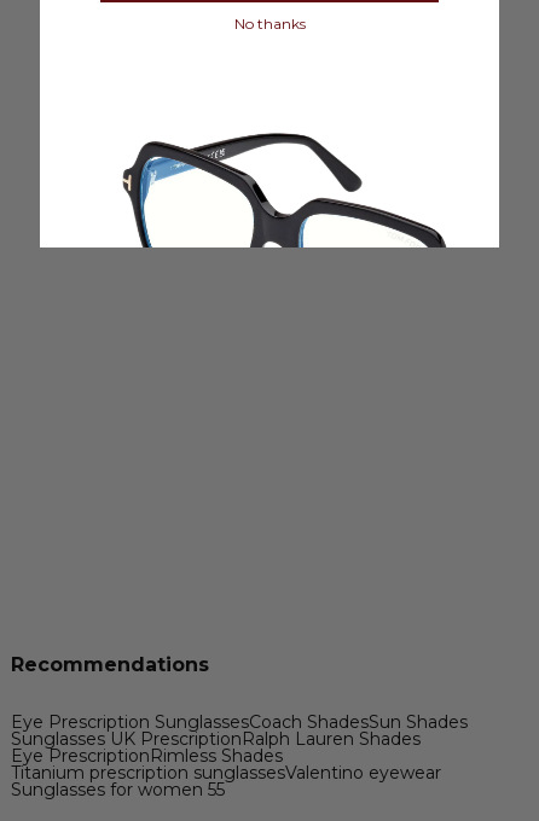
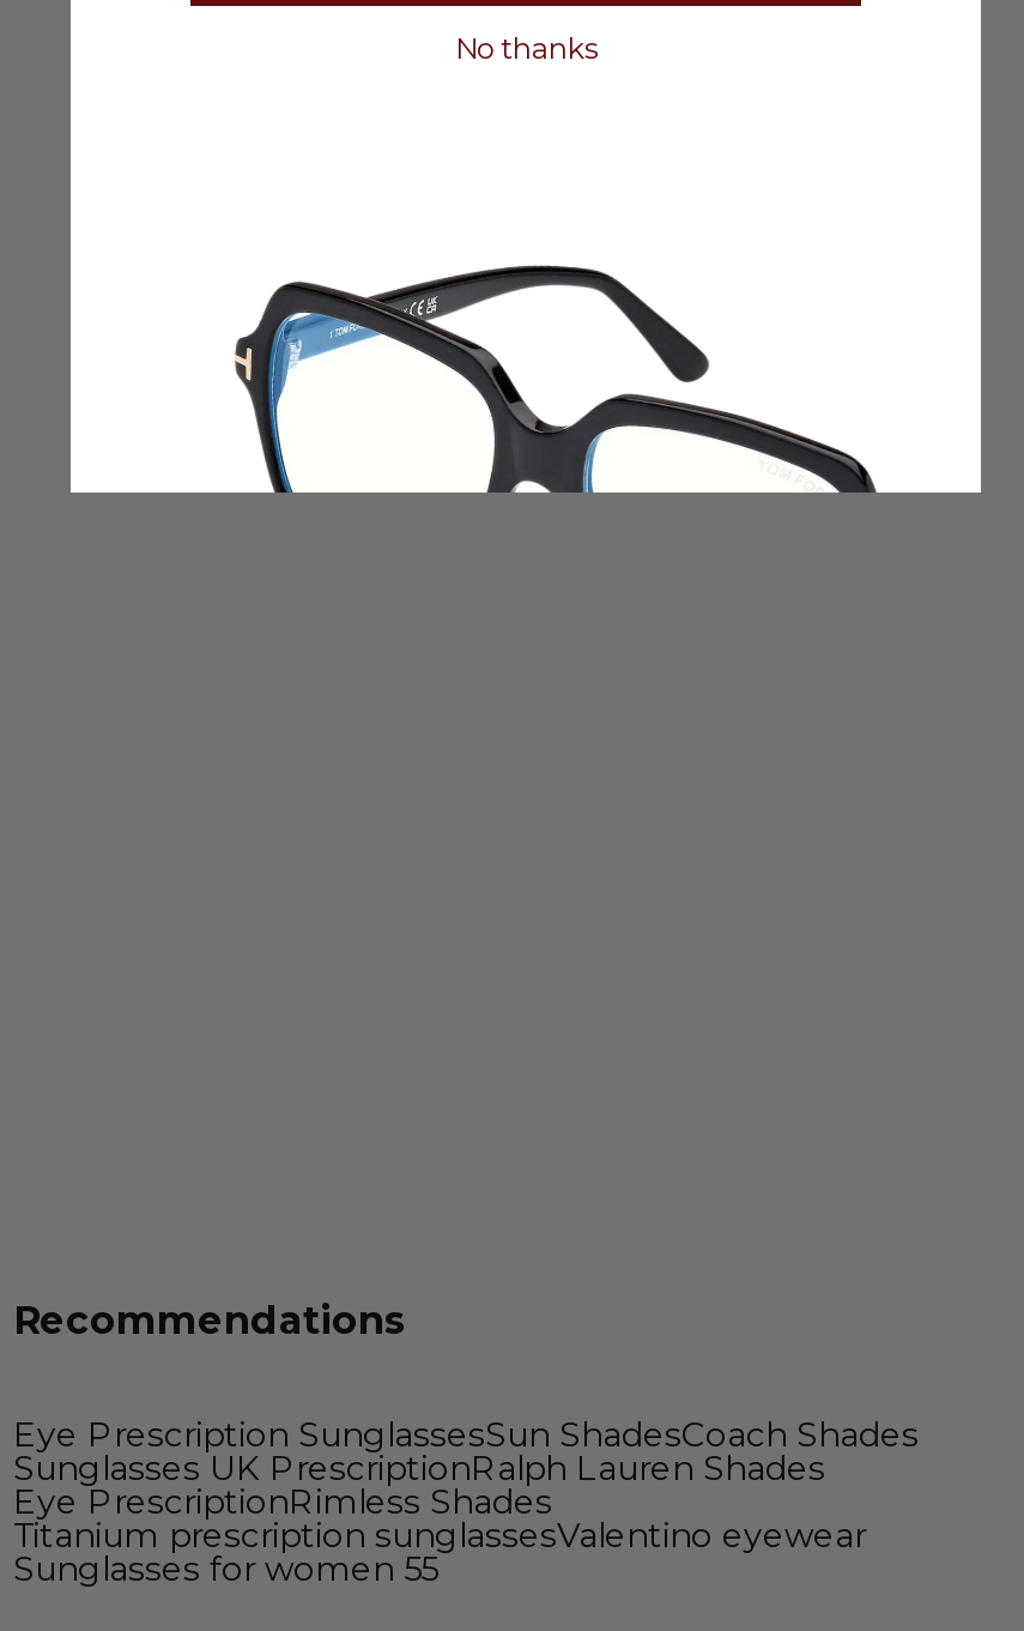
- Eye Prescription SunglassesCoach ShadesSun Shades
+ Eye Prescription SunglassesSun ShadesCoach Shades
